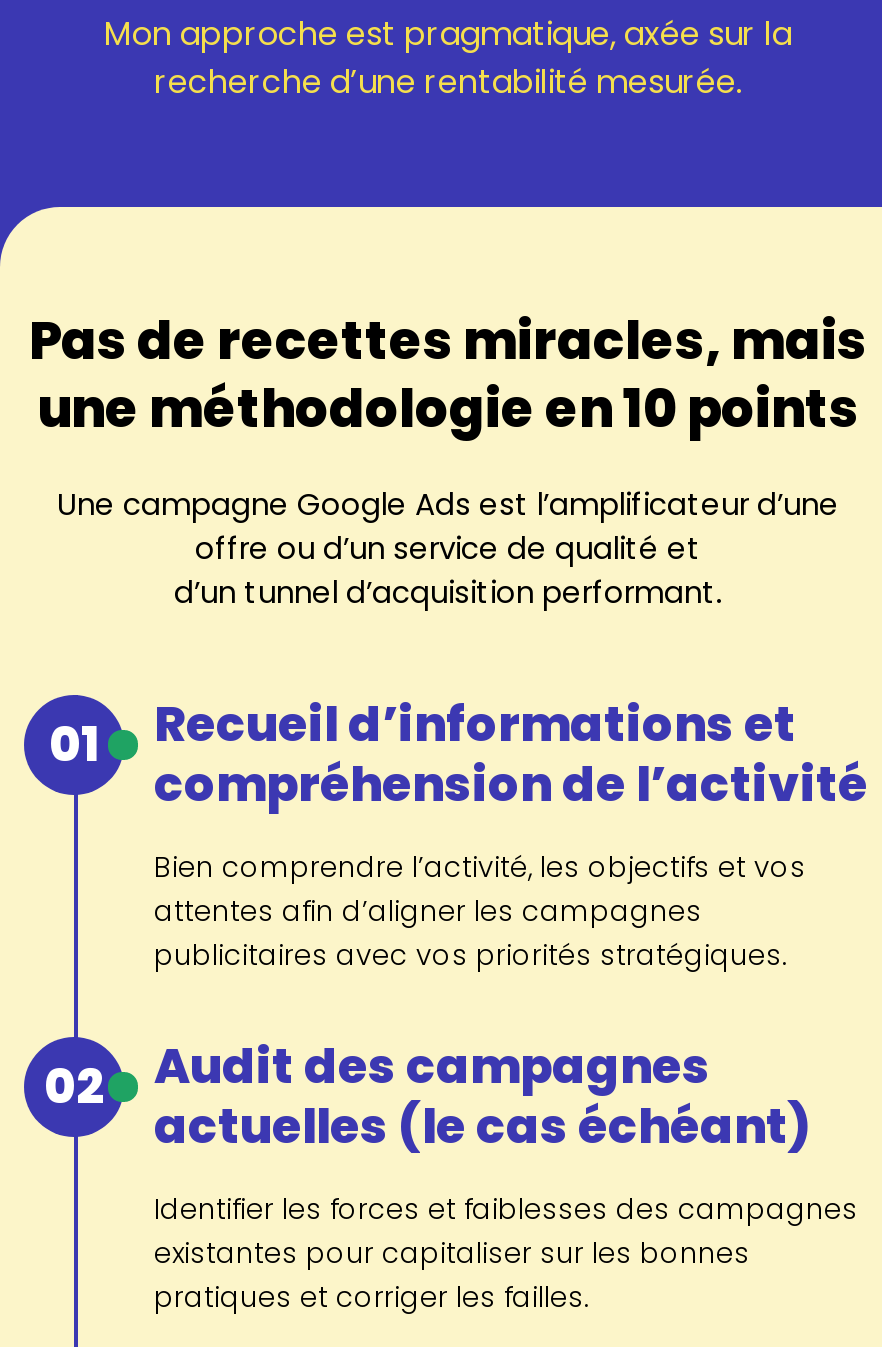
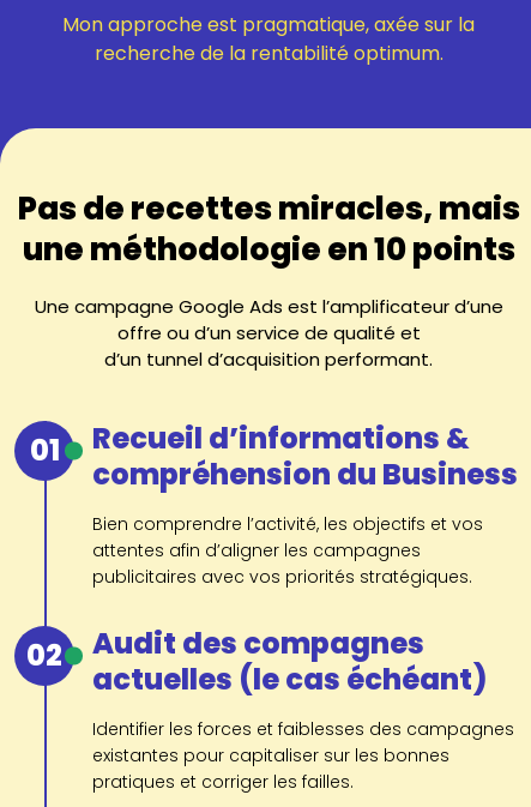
- recherche d’une rentabilité mesurée.
+ recherche de la rentabilité optimum.

- Recueil d’informations et
+ Recueil d’informations &

- compréhension de l’activité
+ compréhension du Business

- Audit des campagnes
+ Audit des compagnes
